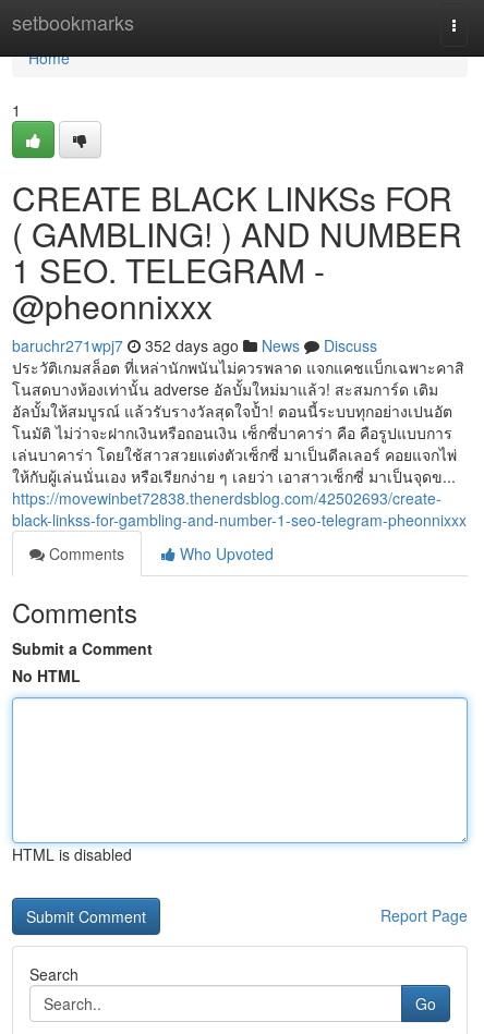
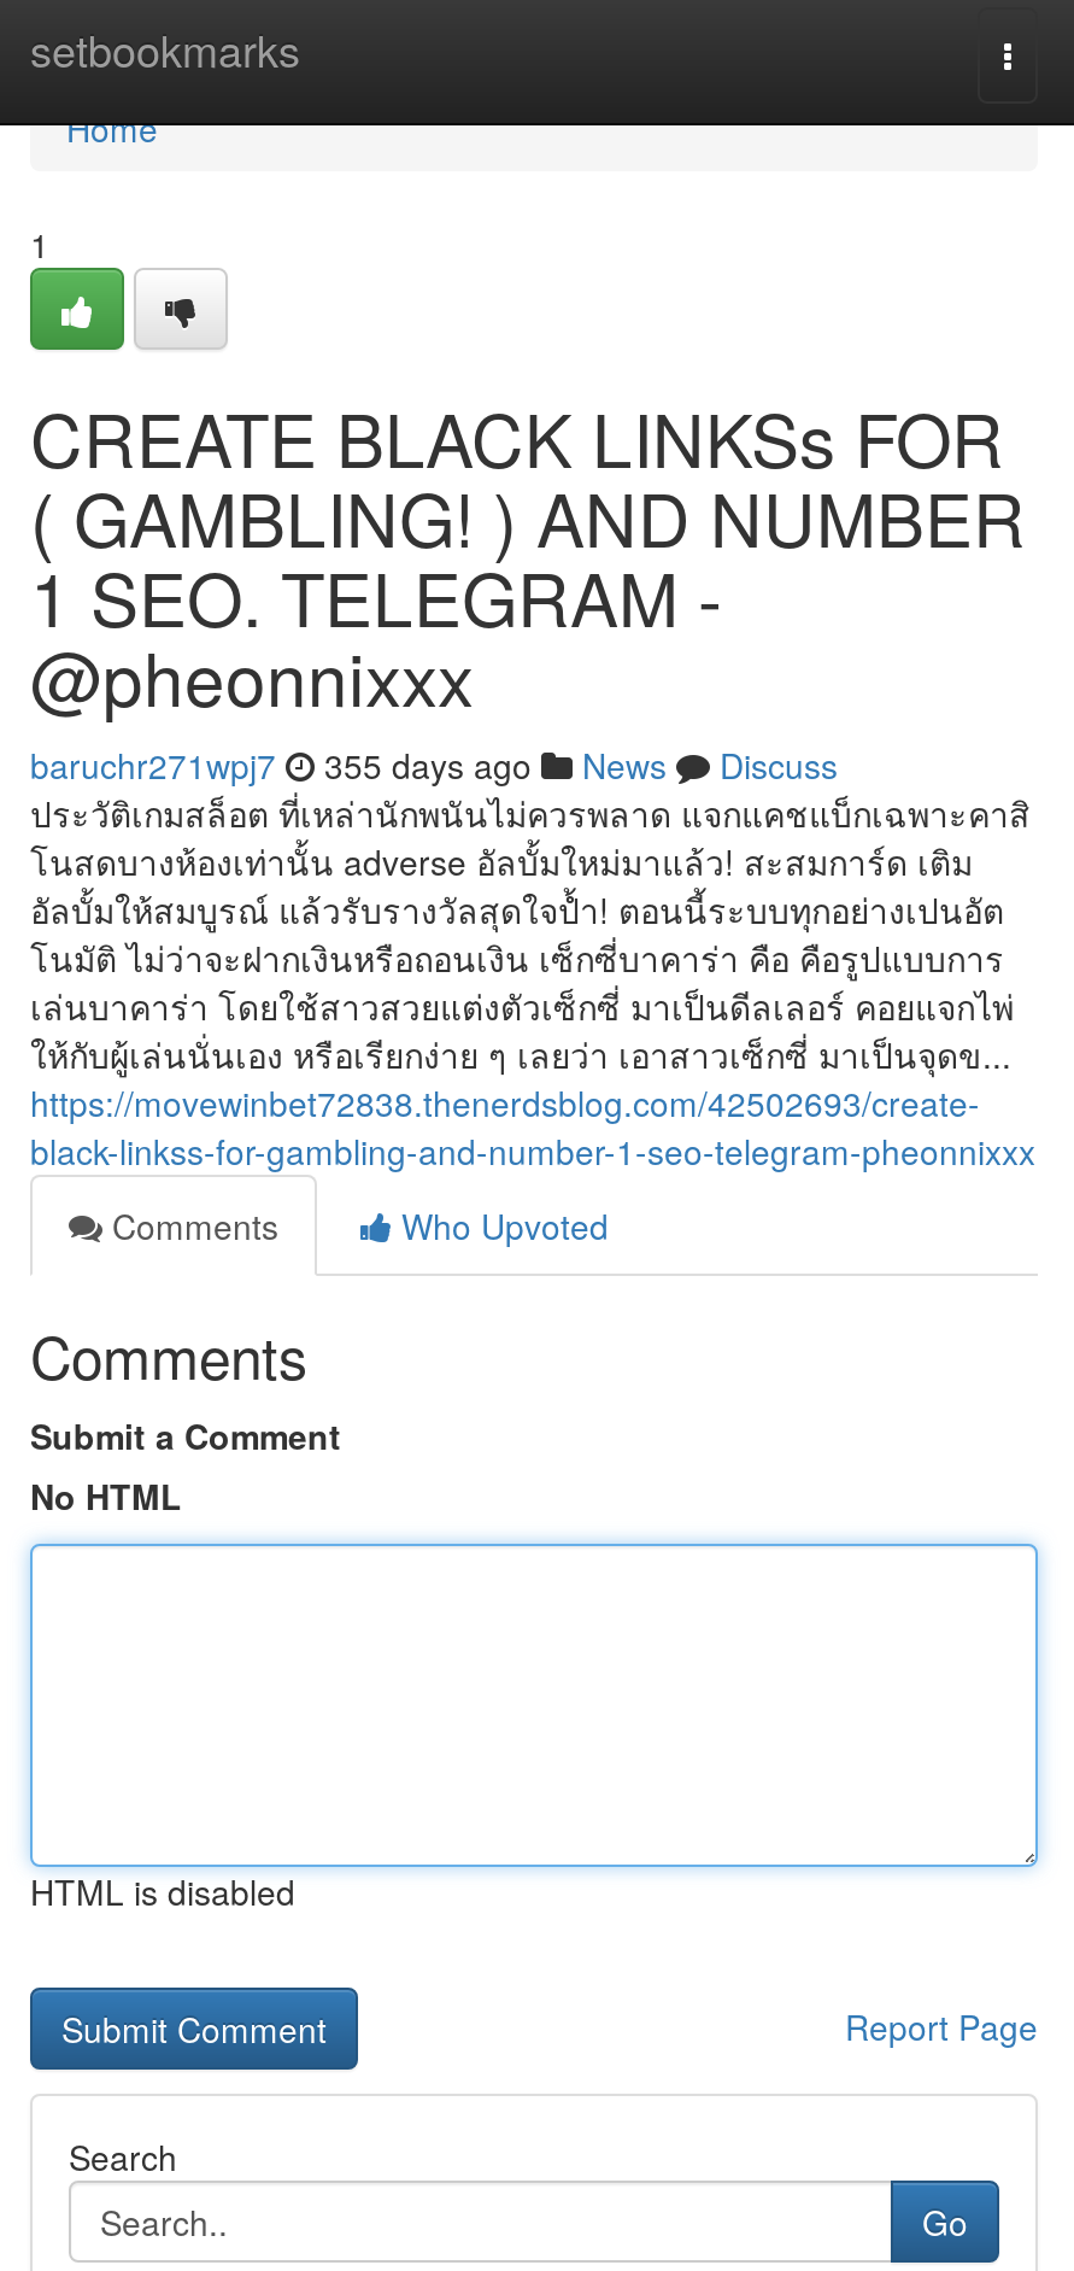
- baruchr271wpj7 352 days ago News Discuss
+ baruchr271wpj7 355 days ago News Discuss
